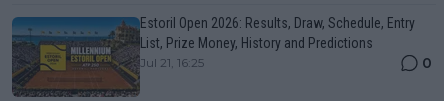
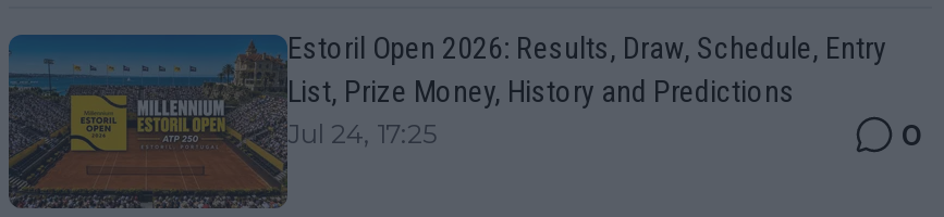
- Jul 21, 16:25
+ Jul 24, 17:25
